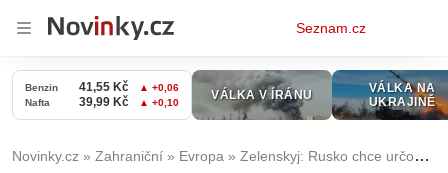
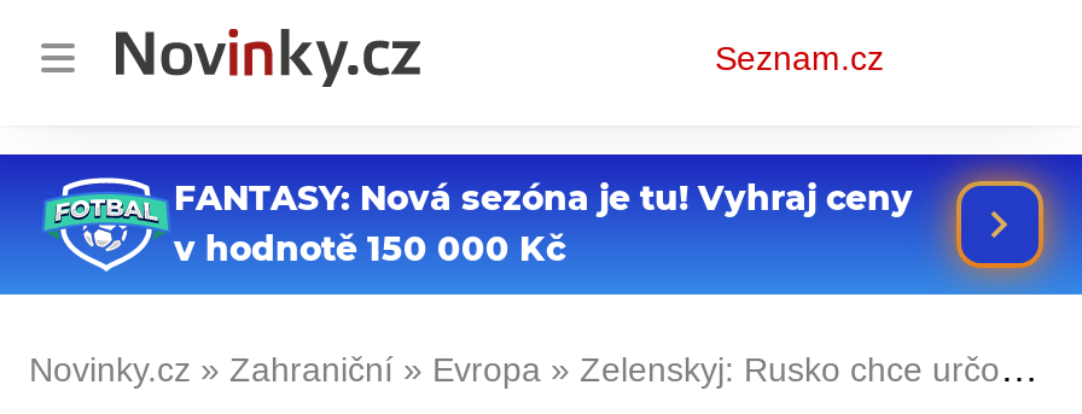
- [image]
+ [image]
